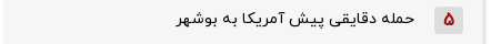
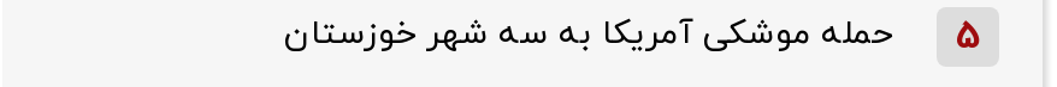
- حمله دقایقی پیش آمریکا به بوشهر
+ حمله موشکی آمریکا به سه شهر خوزستان
